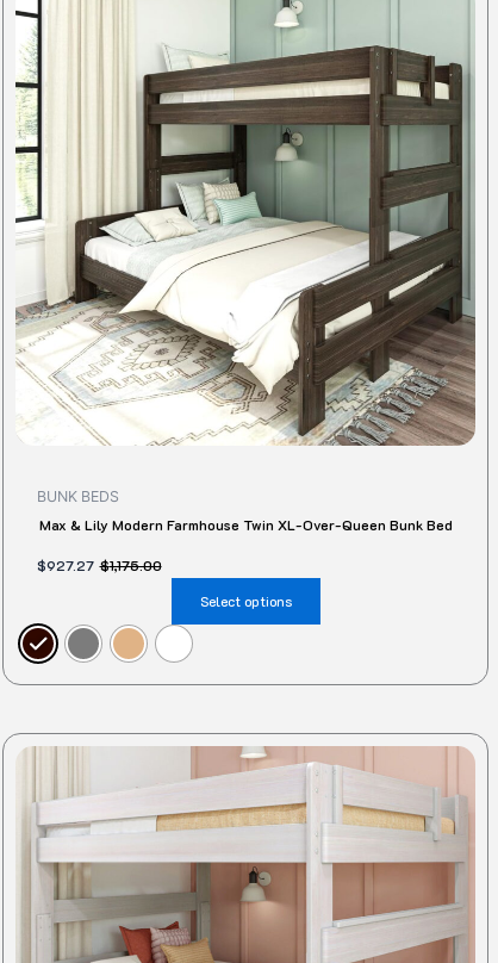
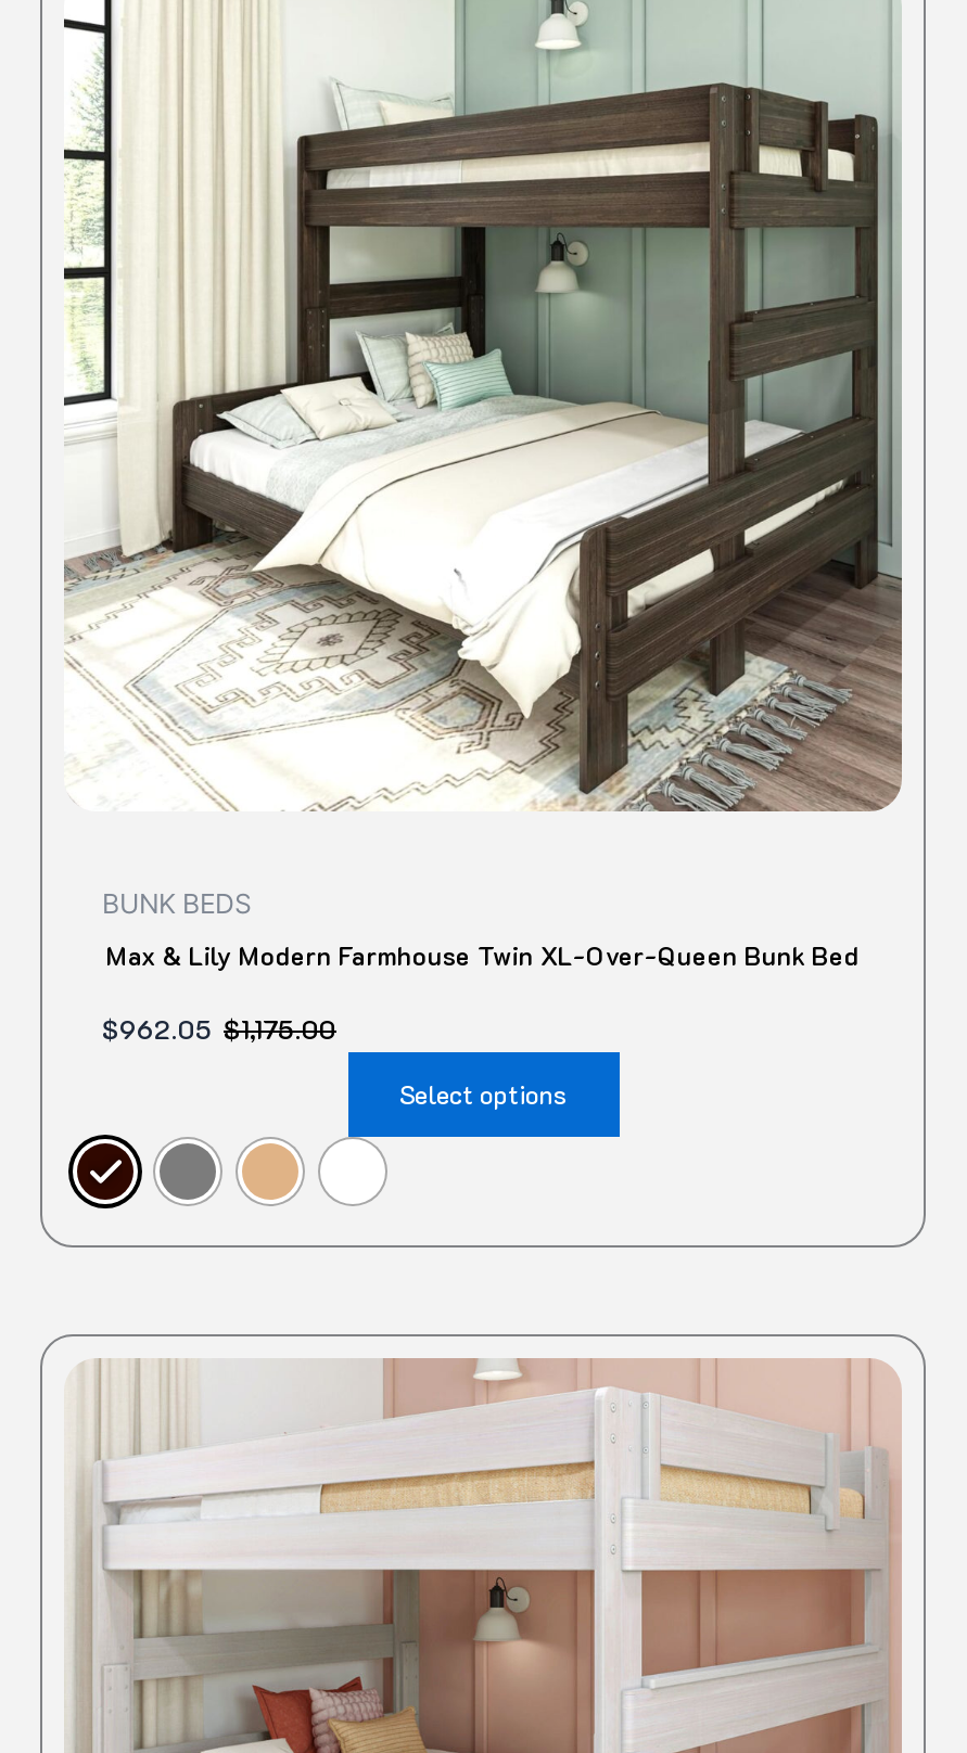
- $927.27
+ $962.05
